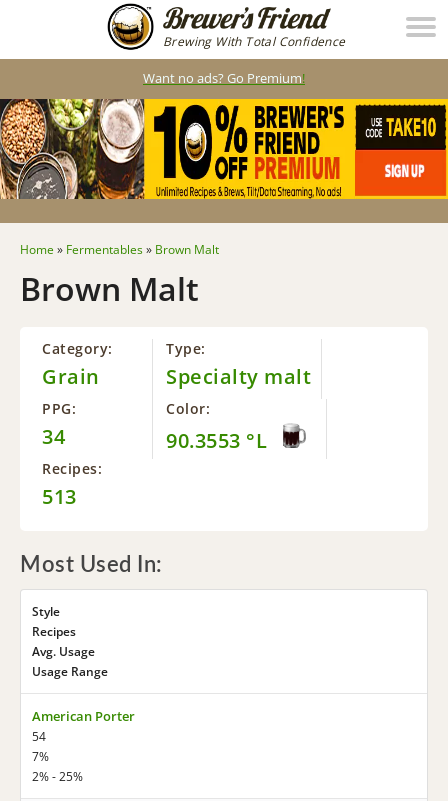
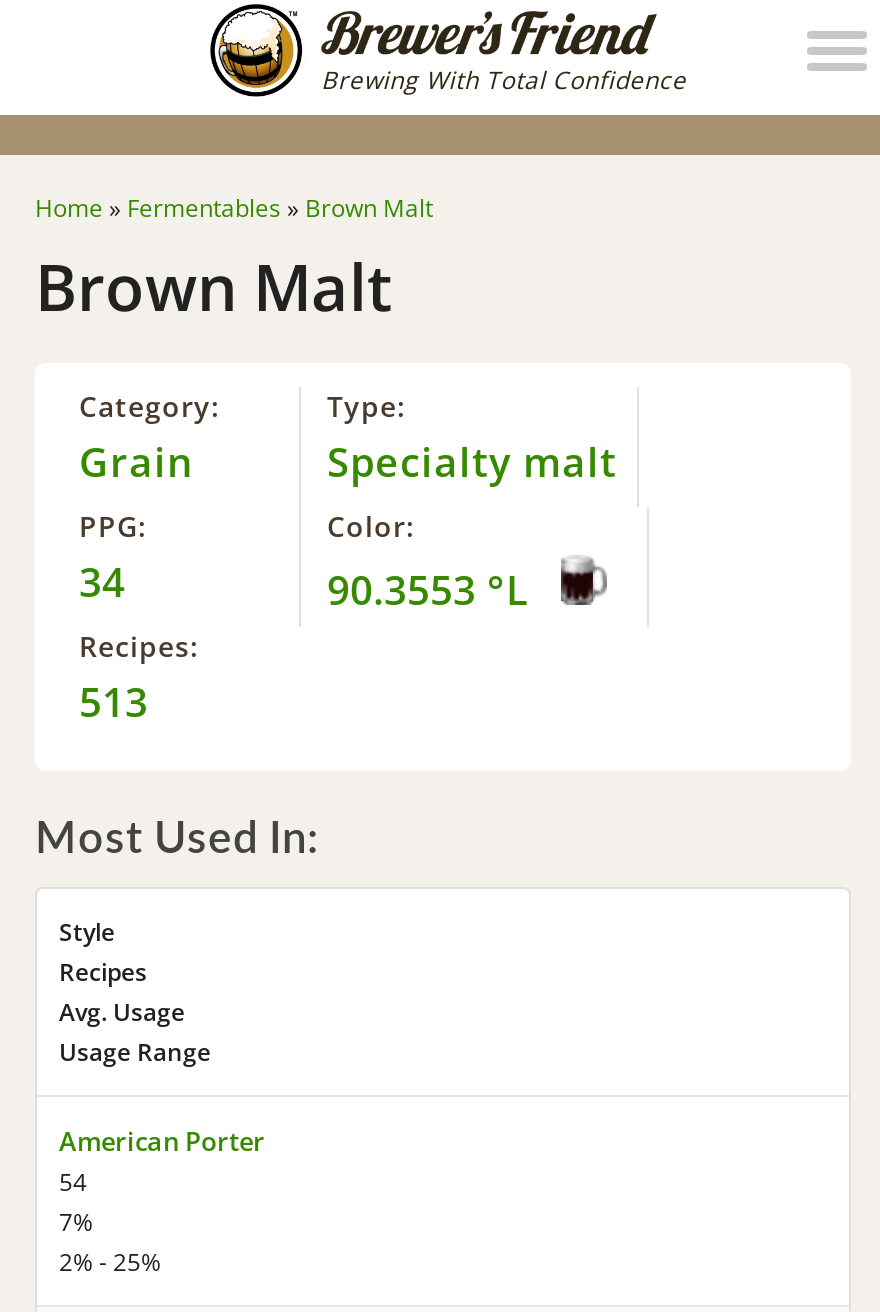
- [image]
- Want no ads? Go Premium!
